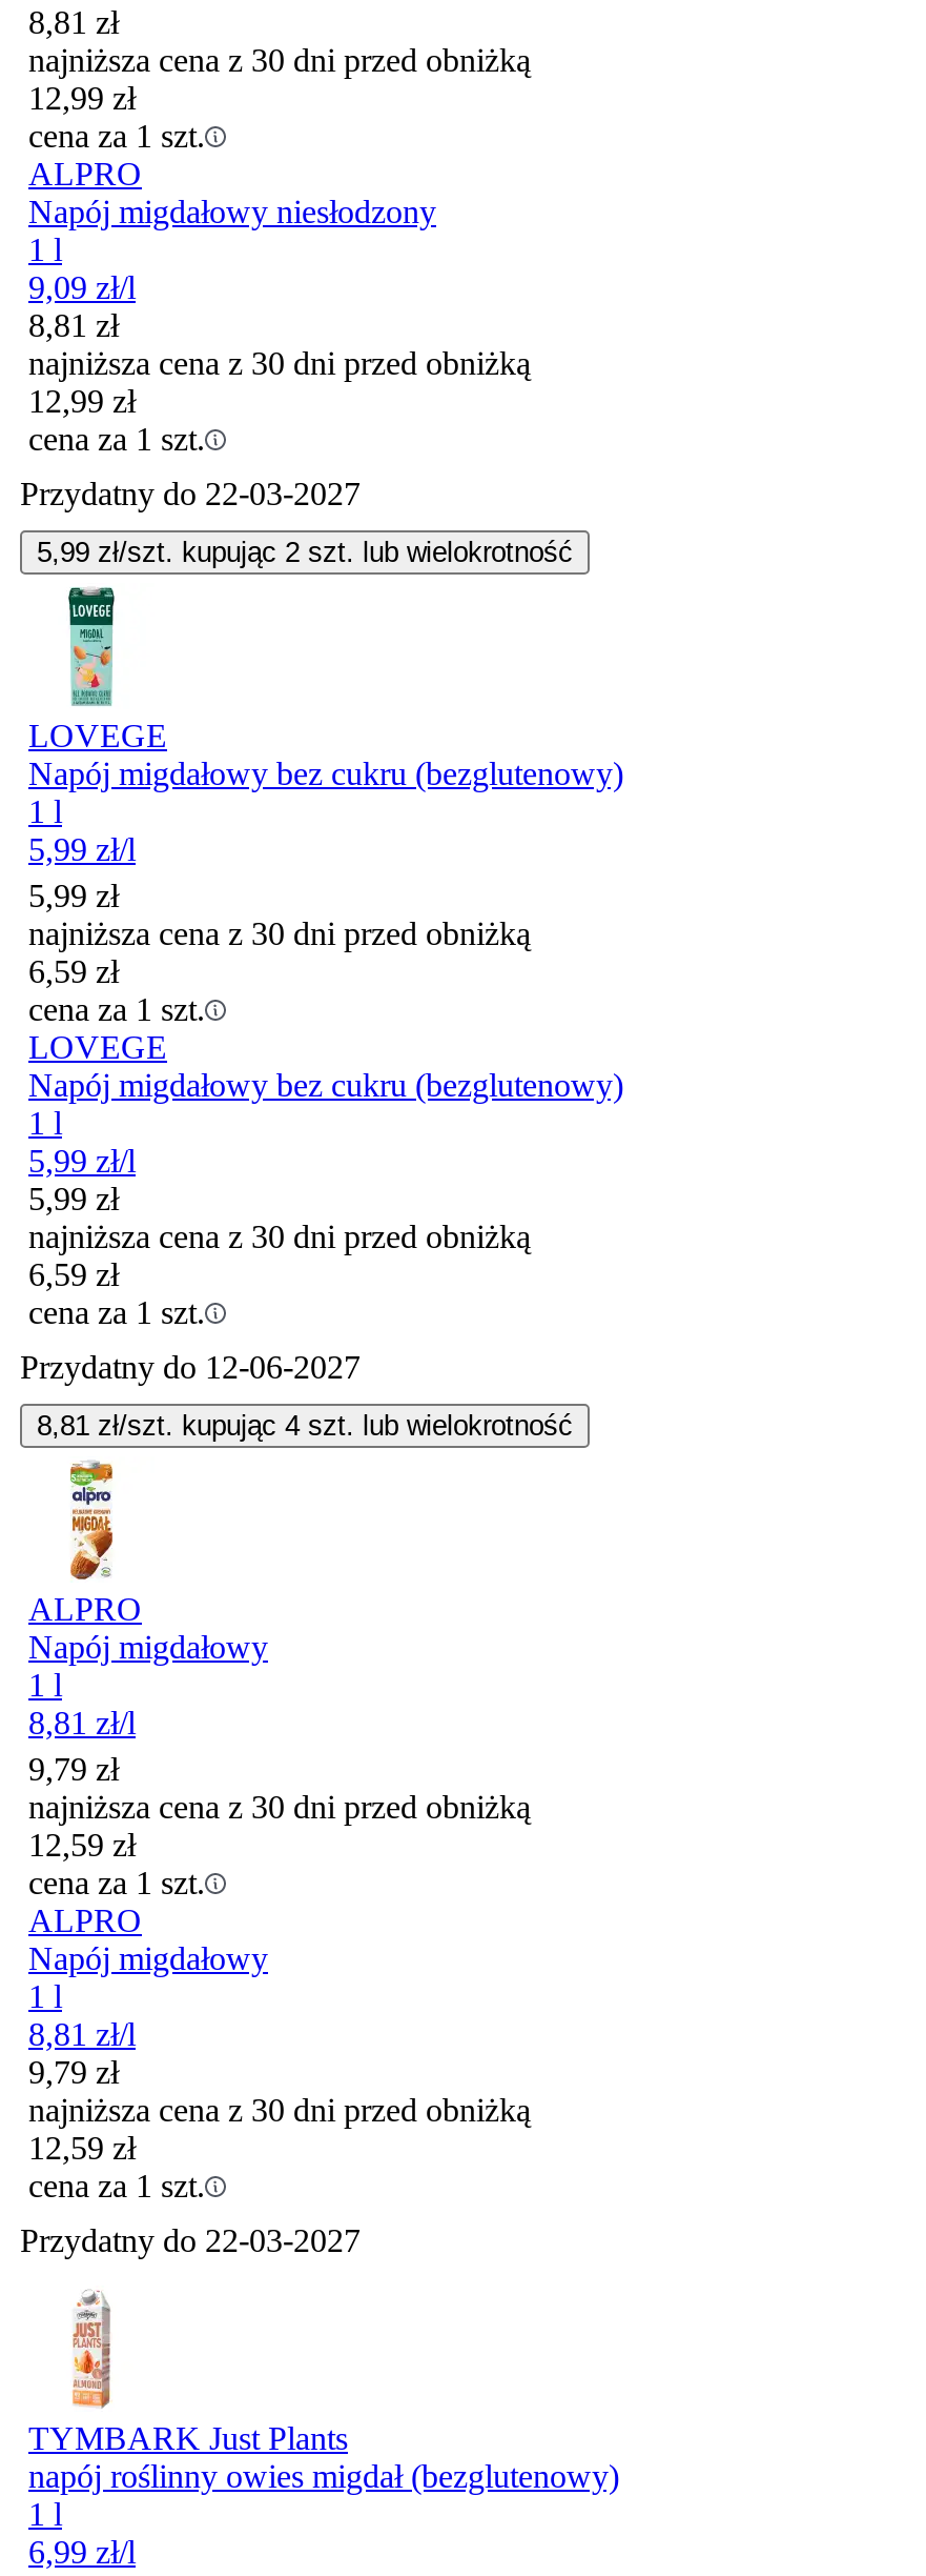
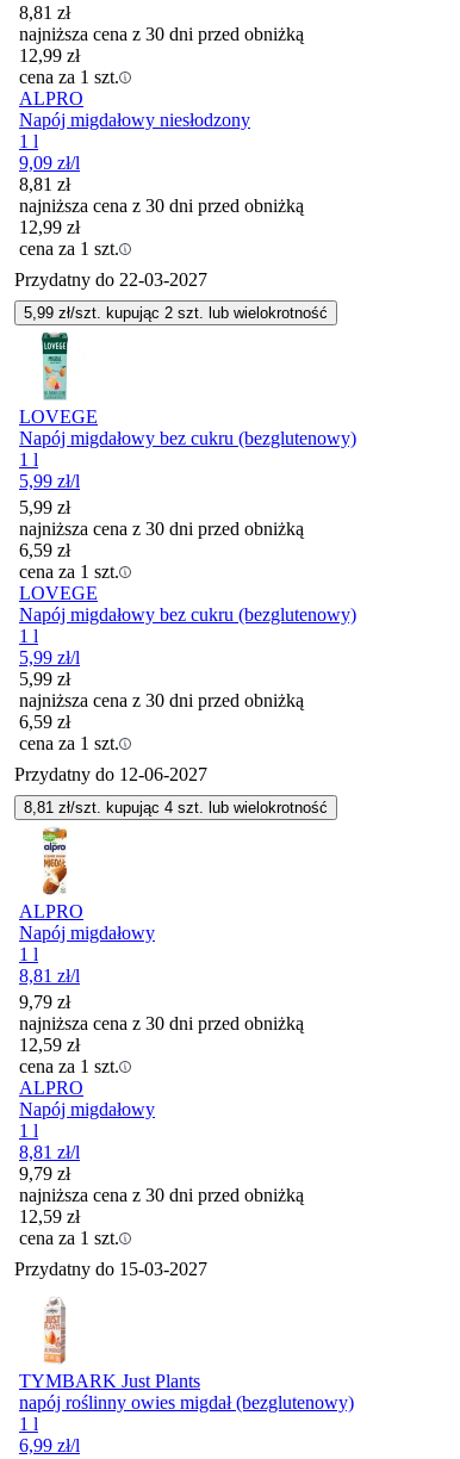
- Przydatny do 22-03-2027
+ Przydatny do 15-03-2027
